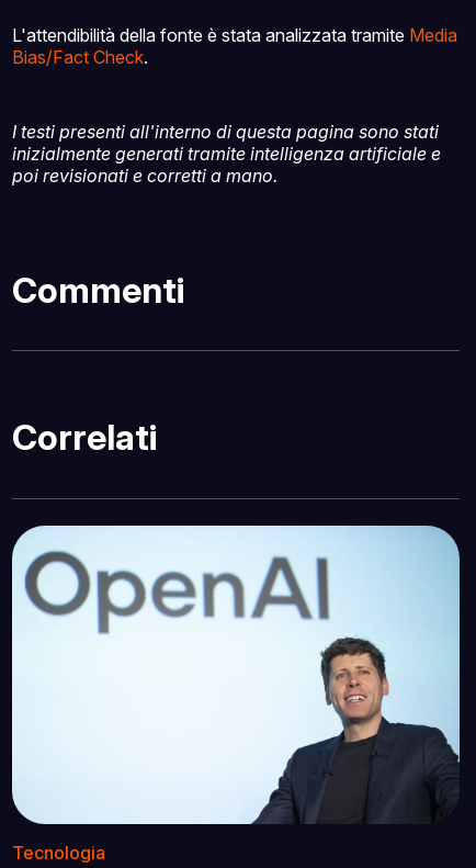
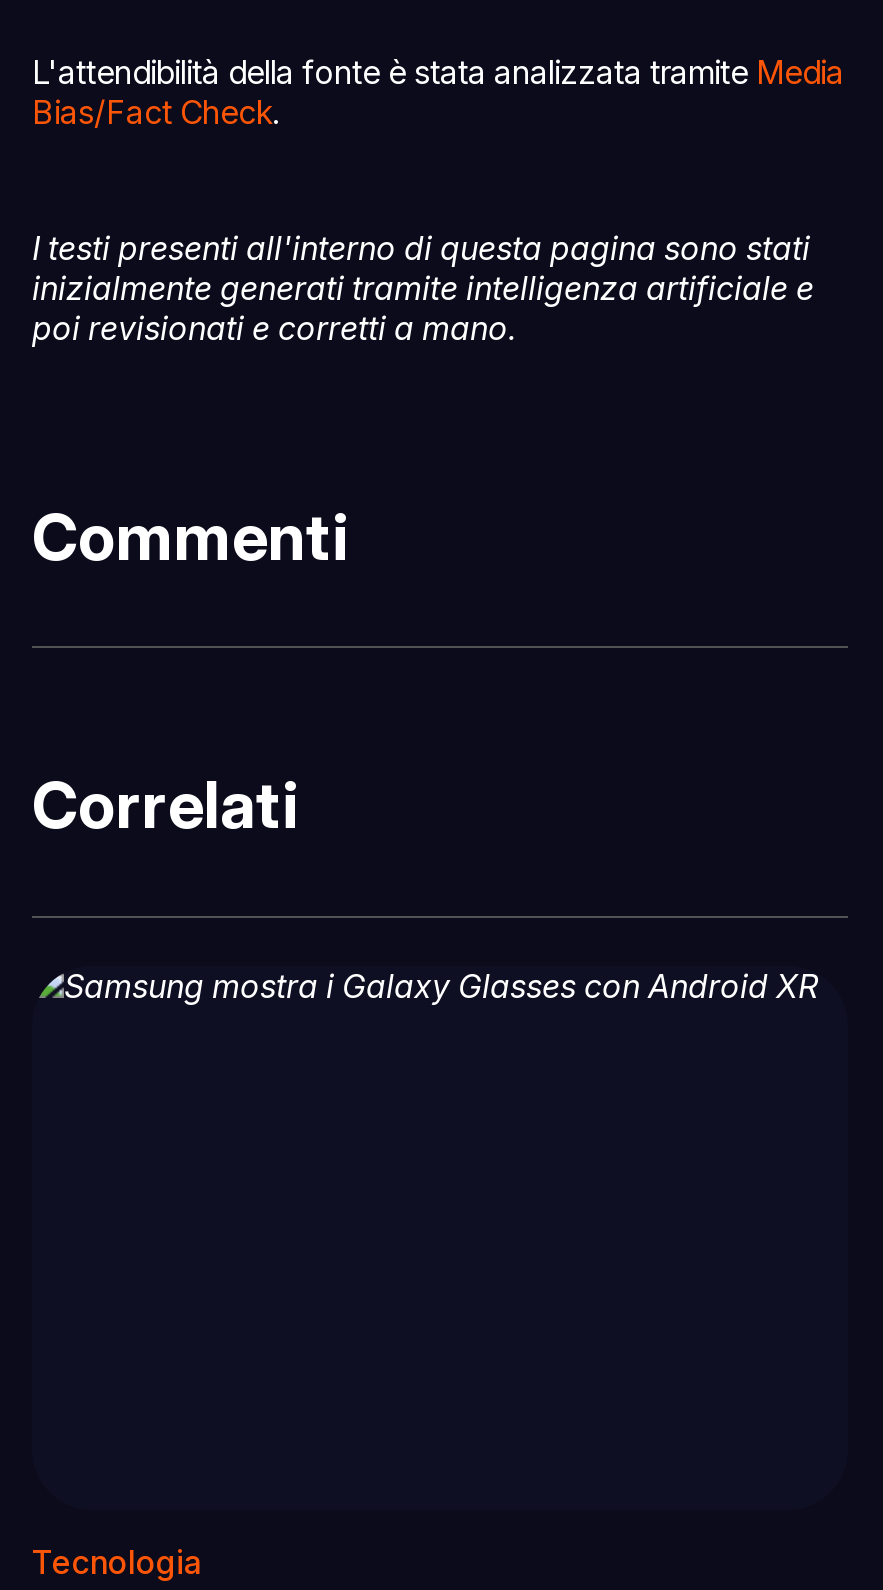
- [image]
